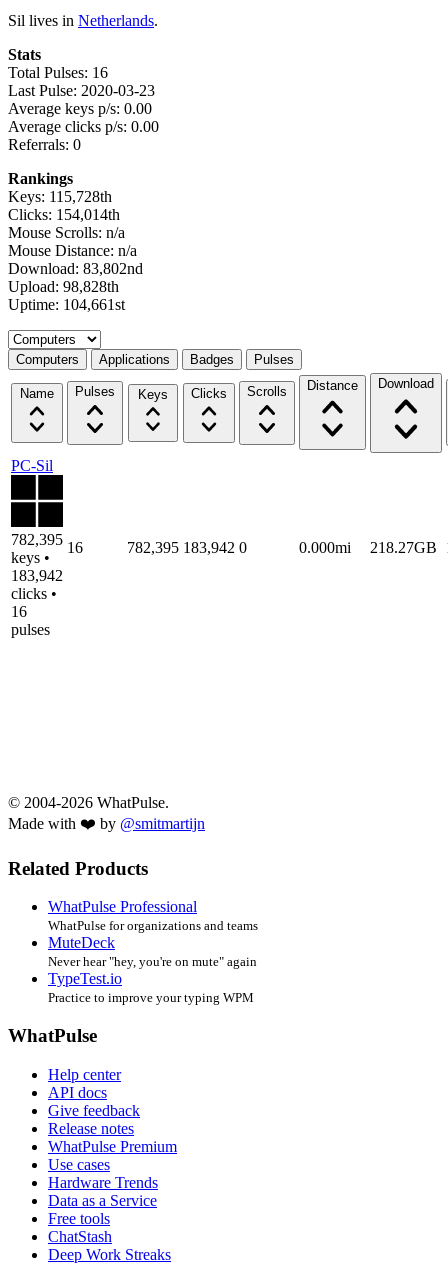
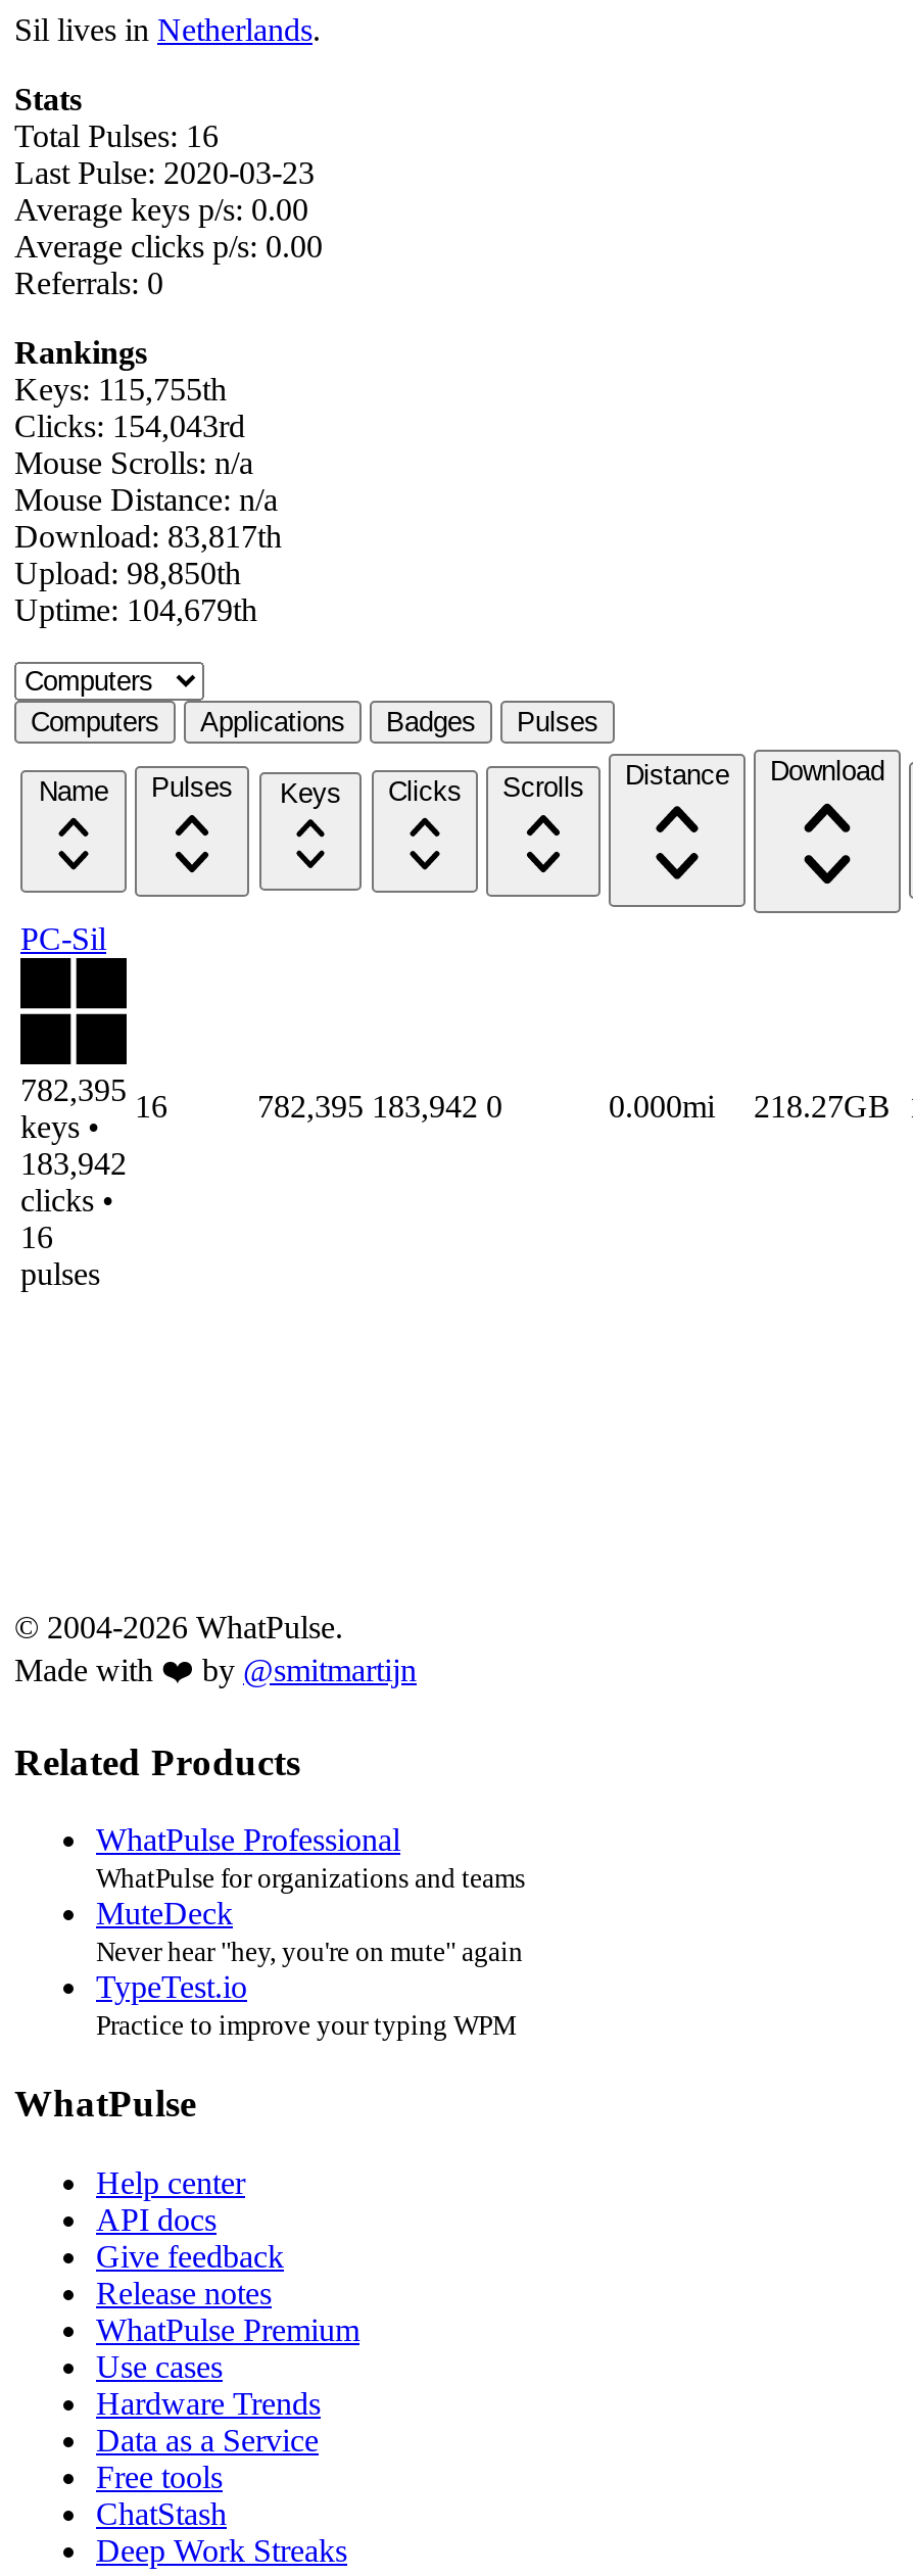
- Keys: 115,728th
+ Keys: 115,755th

- Clicks: 154,014th
+ Clicks: 154,043rd

- Download: 83,802nd
+ Download: 83,817th

- Upload: 98,828th
+ Upload: 98,850th

- Uptime: 104,661st
+ Uptime: 104,679th
